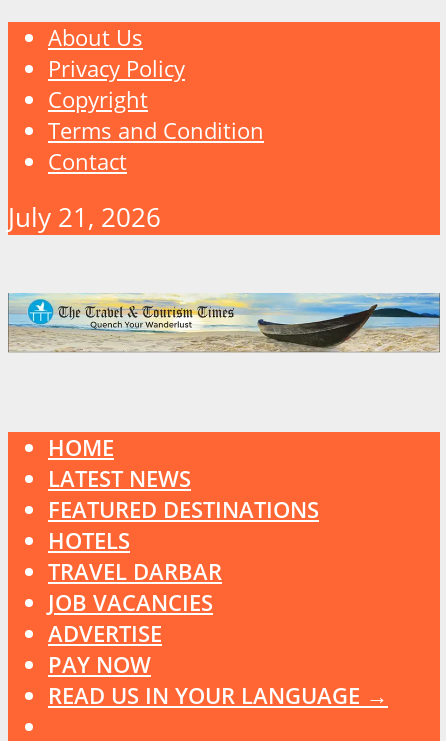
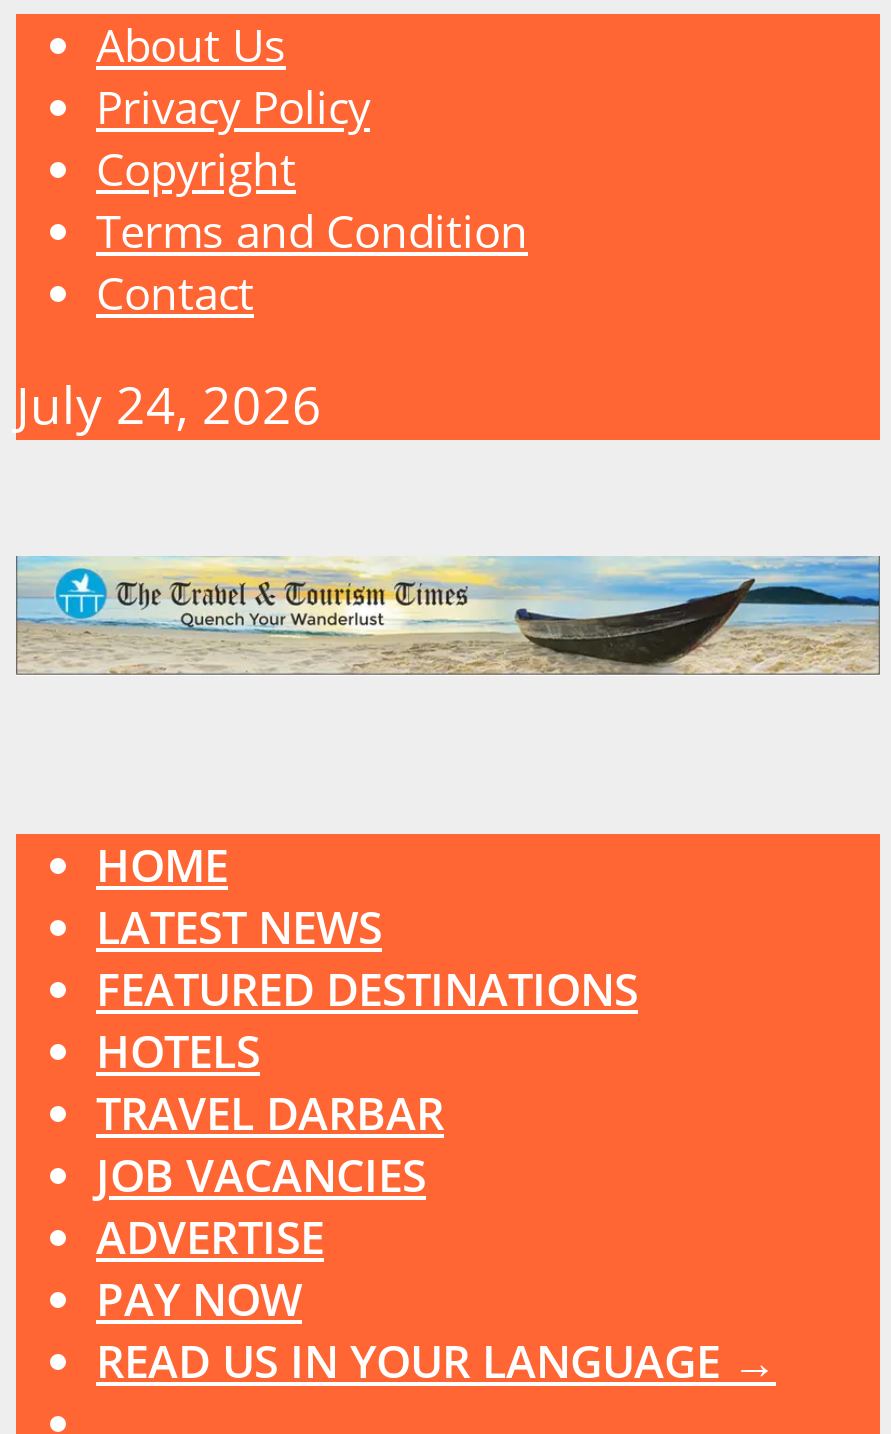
- July 21, 2026
+ July 24, 2026
